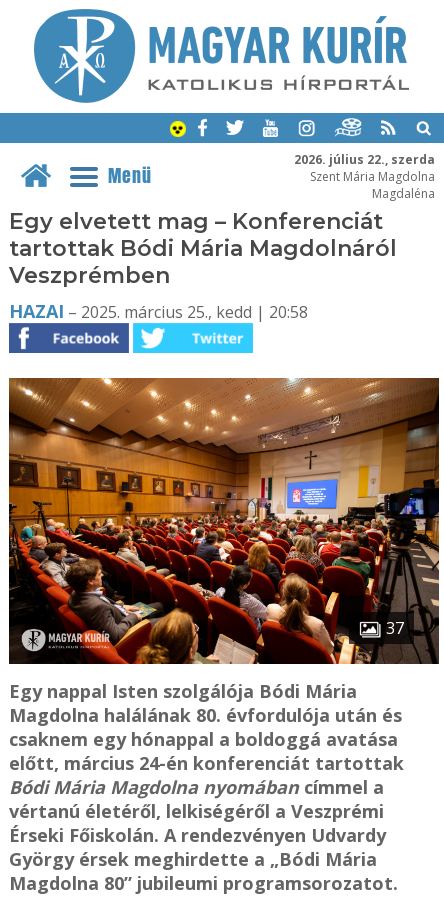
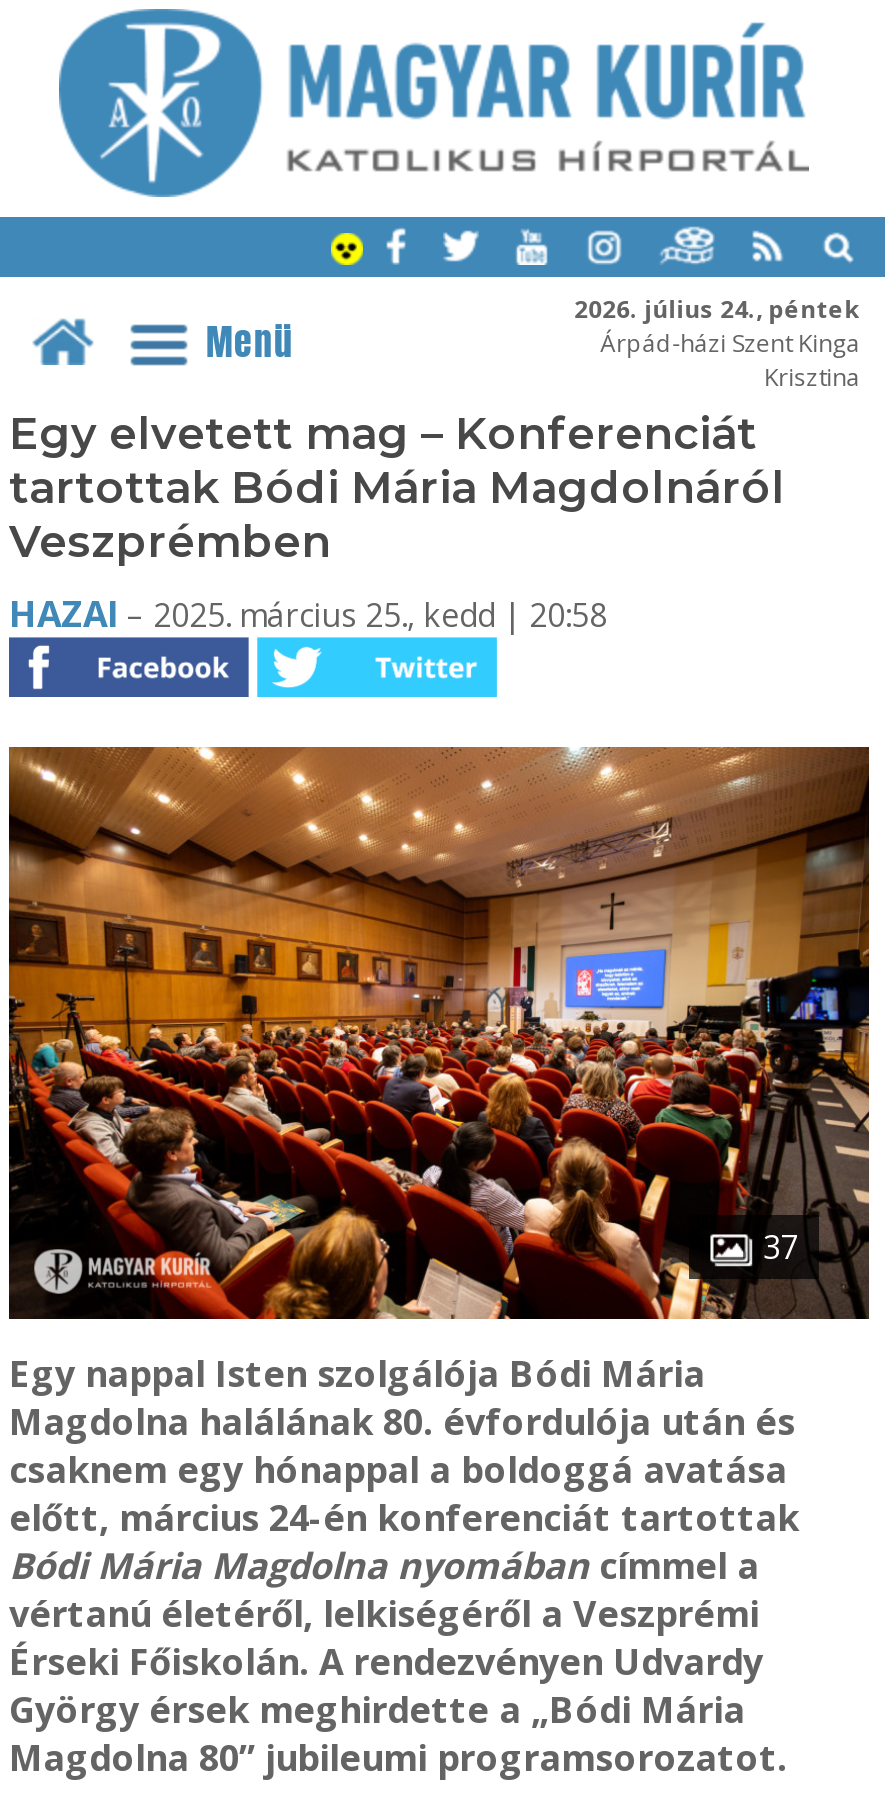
- 2026. július 22., szerda
- Szent Mária Magdolna
- Magdaléna
+ 2026. július 24., péntek
+ Árpád-házi Szent Kinga
+ Krisztina
